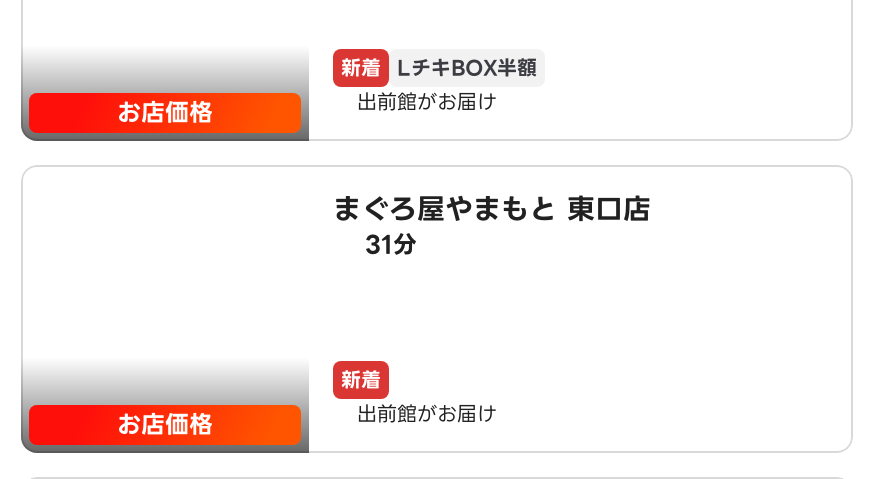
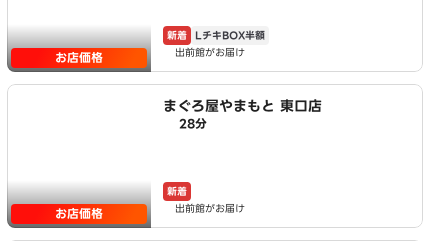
- 31分
+ 28分
